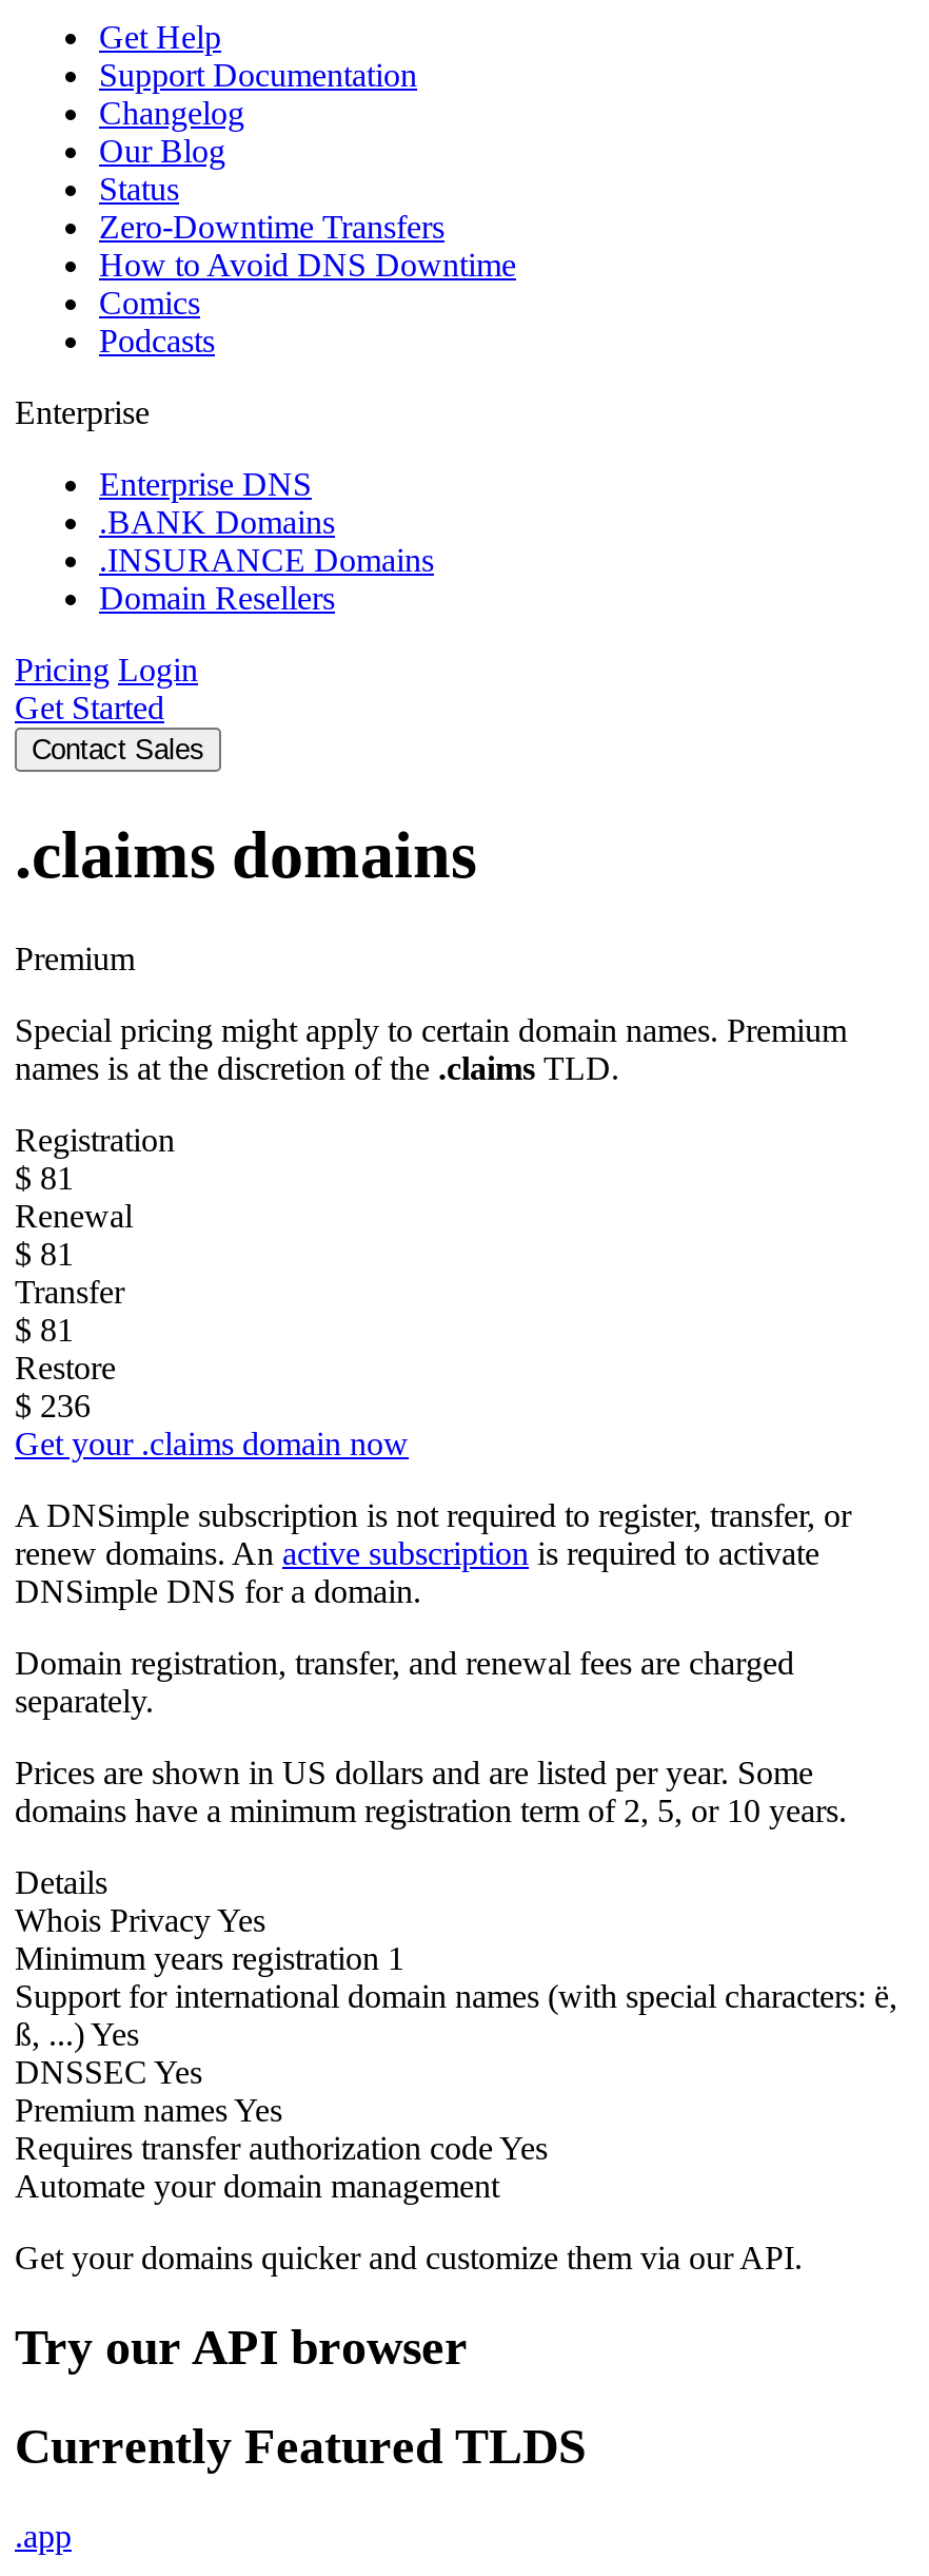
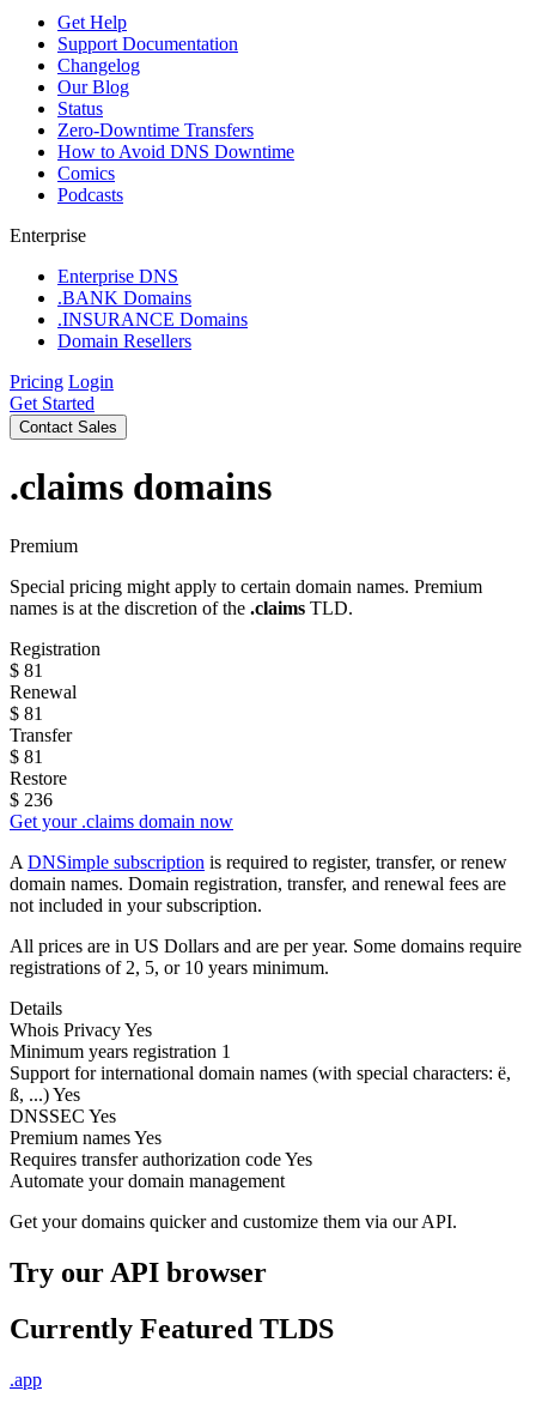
- A DNSimple subscription is not required to register, transfer, or
- renew domains. An active subscription is required to activate
- DNSimple DNS for a domain.
- Domain registration, transfer, and renewal fees are charged
- separately.
- Prices are shown in US dollars and are listed per year. Some
- domains have a minimum registration term of 2, 5, or 10 years.
+ A DNSimple subscription is required to register, transfer, or renew
+ domain names. Domain registration, transfer, and renewal fees are
+ not included in your subscription.
+ All prices are in US Dollars and are per year. Some domains require
+ registrations of 2, 5, or 10 years minimum.
